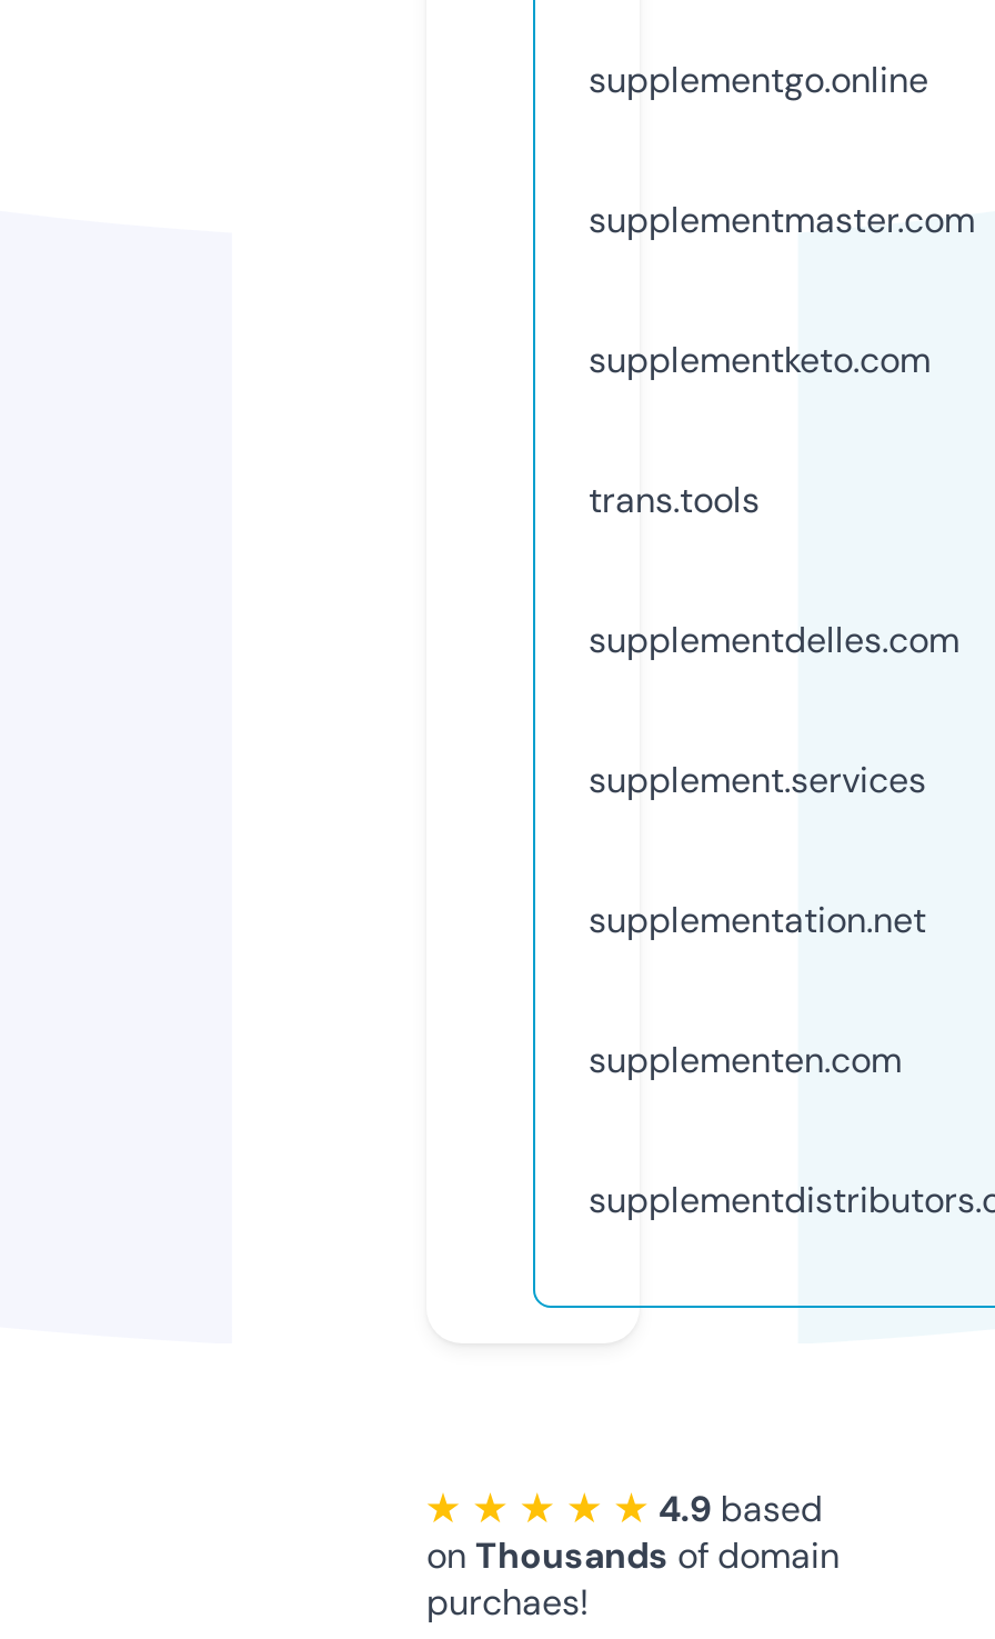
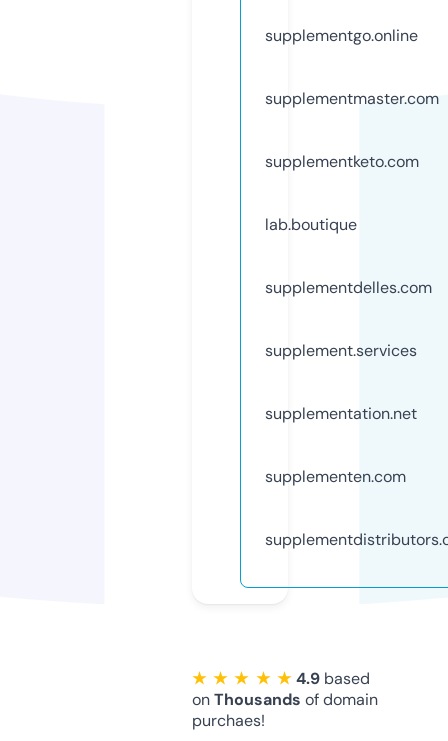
- trans.tools
+ lab.boutique
